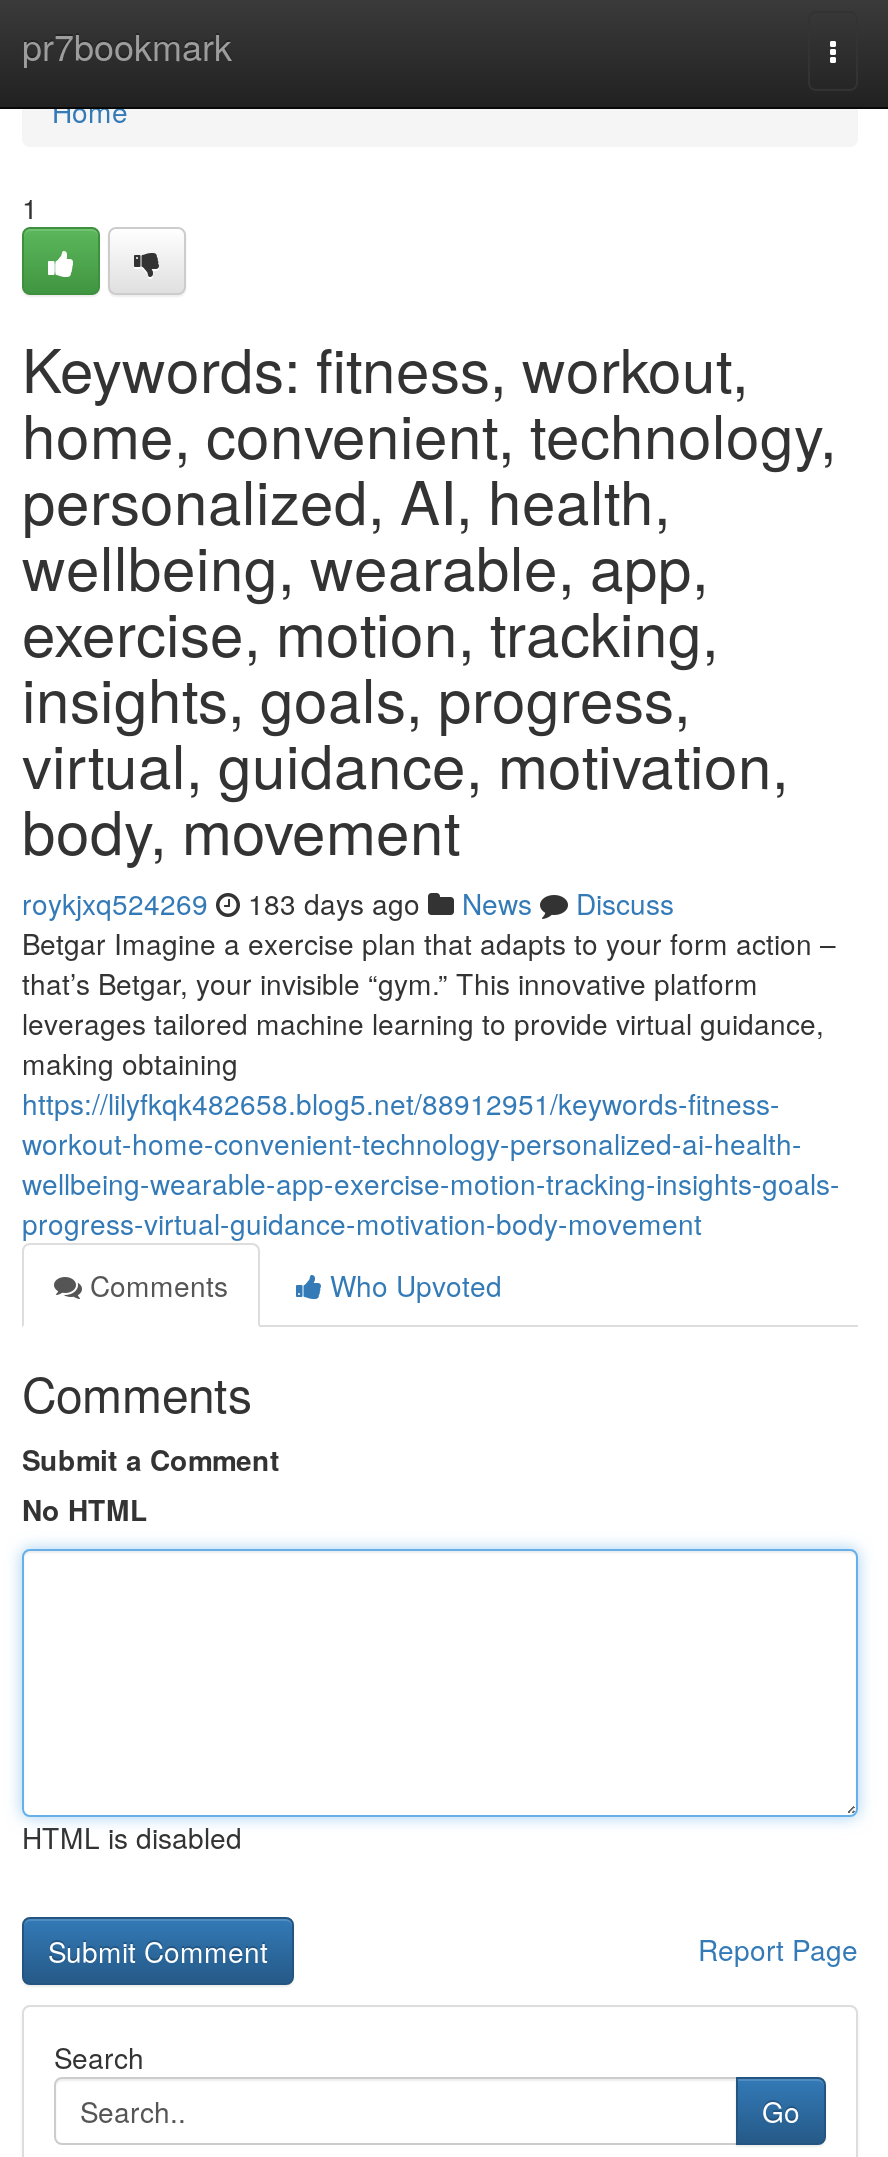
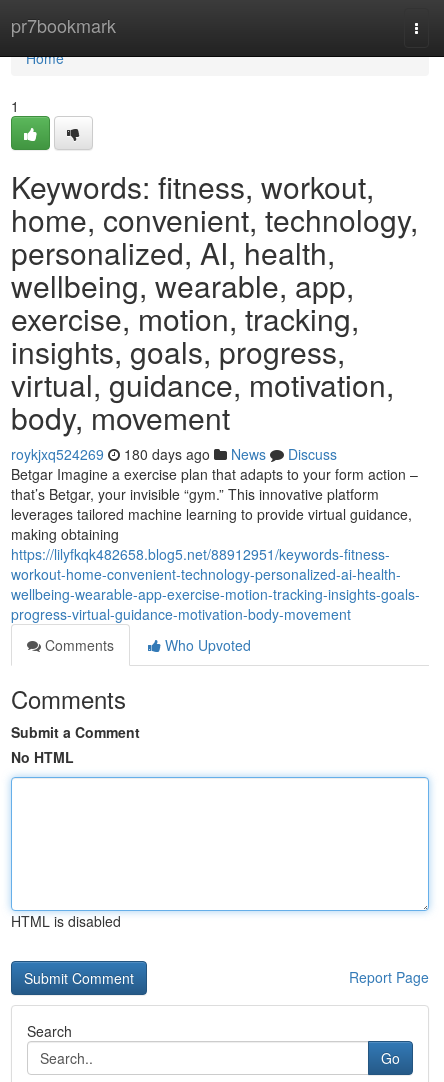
- roykjxq524269 183 days ago News Discuss
+ roykjxq524269 180 days ago News Discuss
